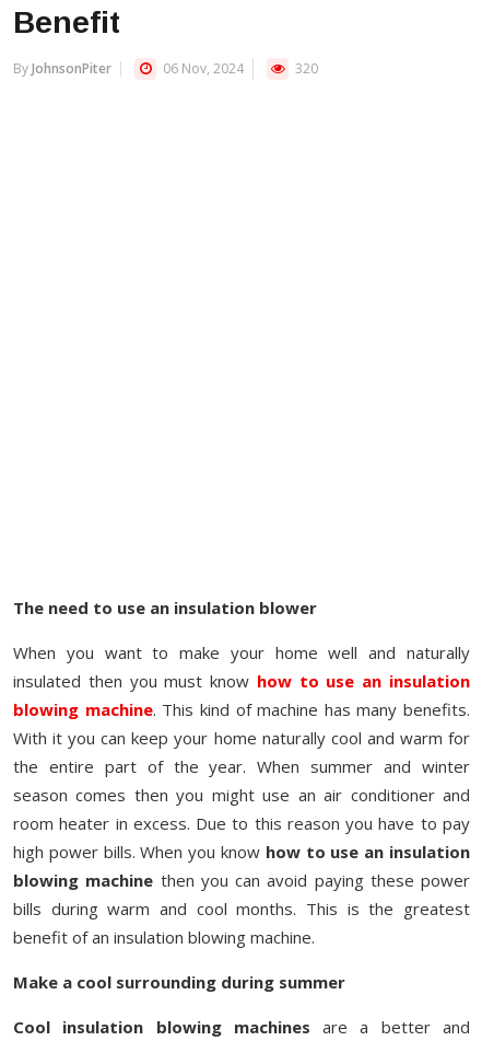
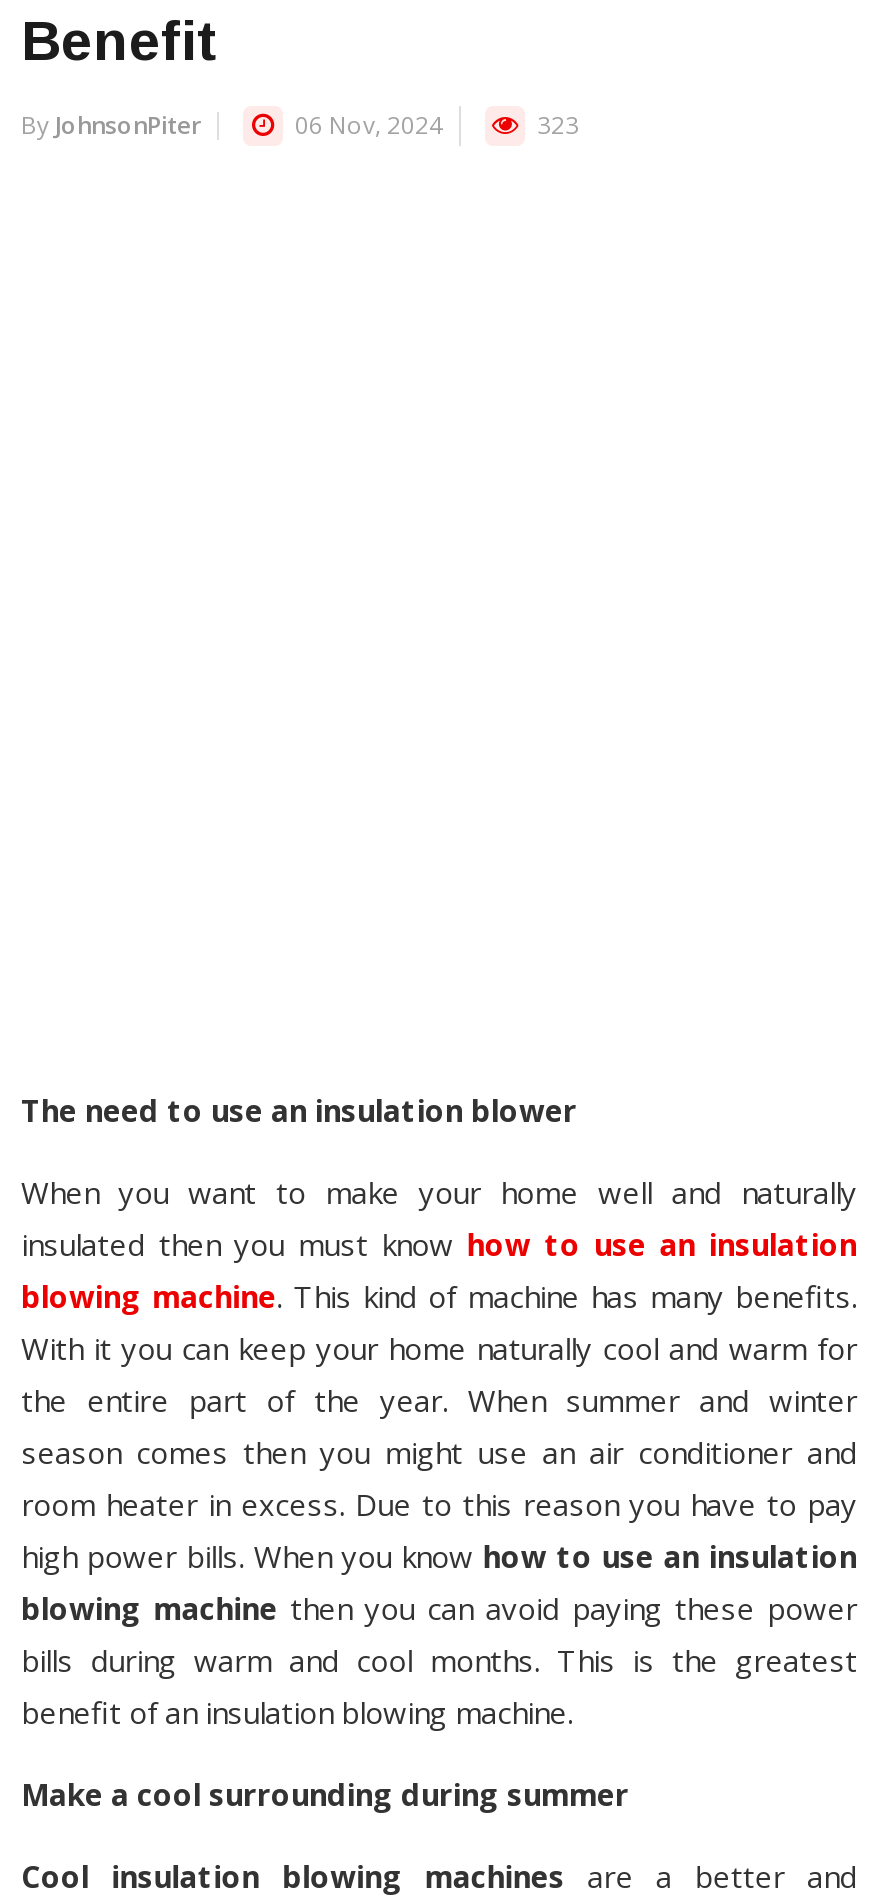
- 320
+ 323
